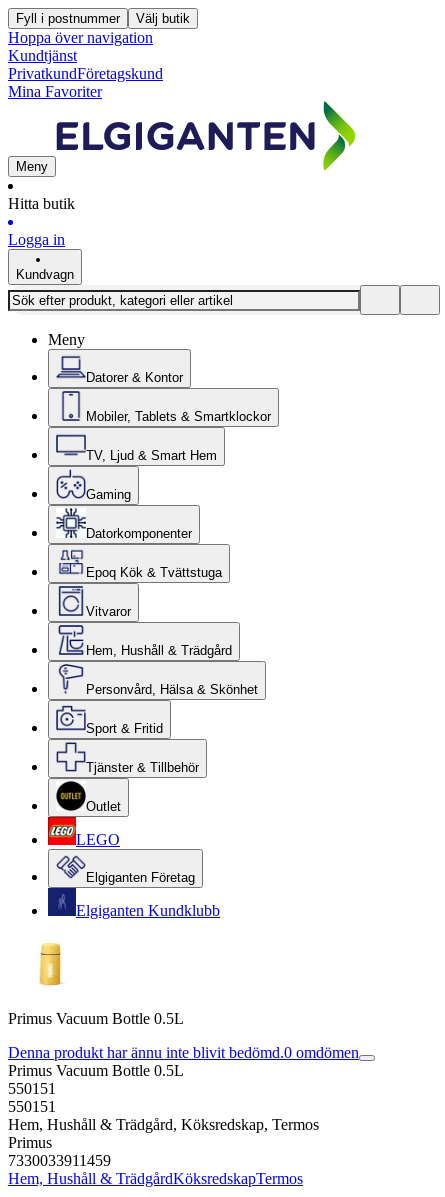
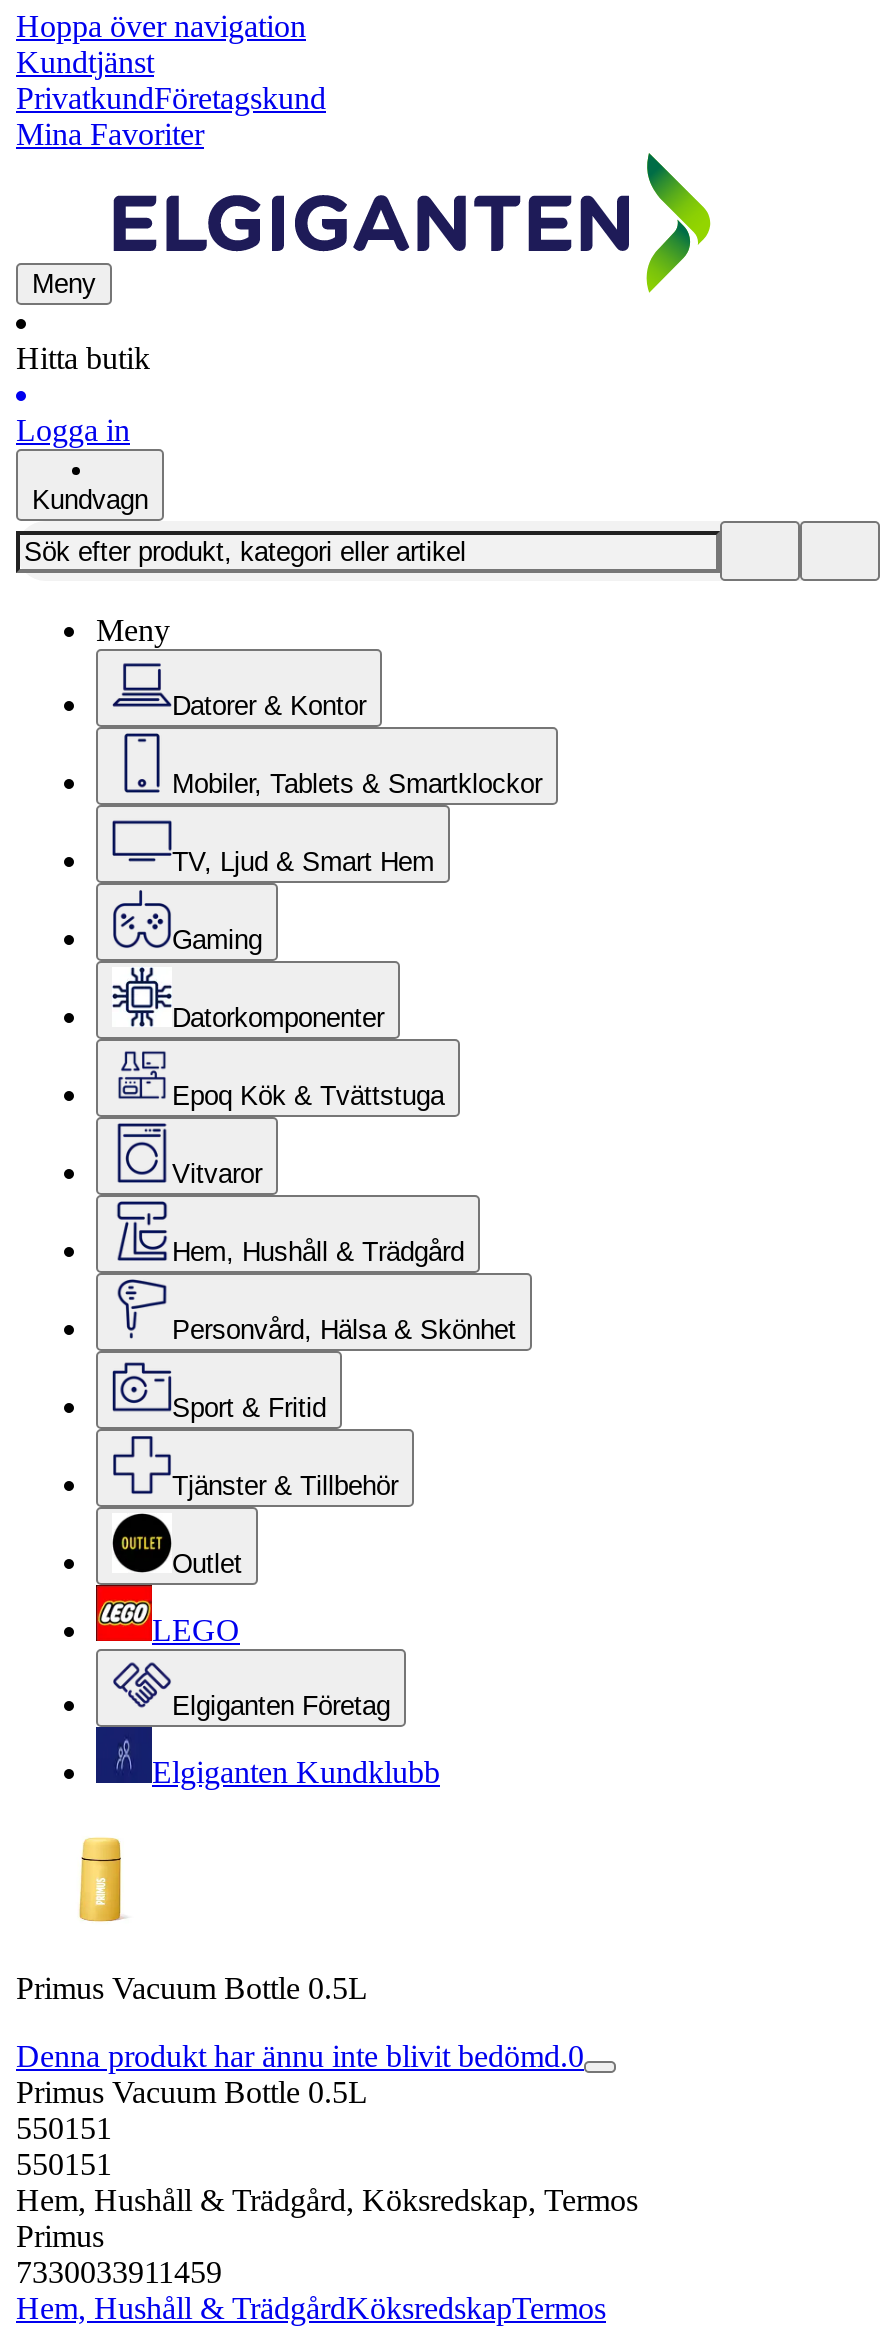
- Fyll i postnummer
- Välj butik

- Denna produkt har ännu inte blivit bedömd.0 omdömen
+ Denna produkt har ännu inte blivit bedömd.0
